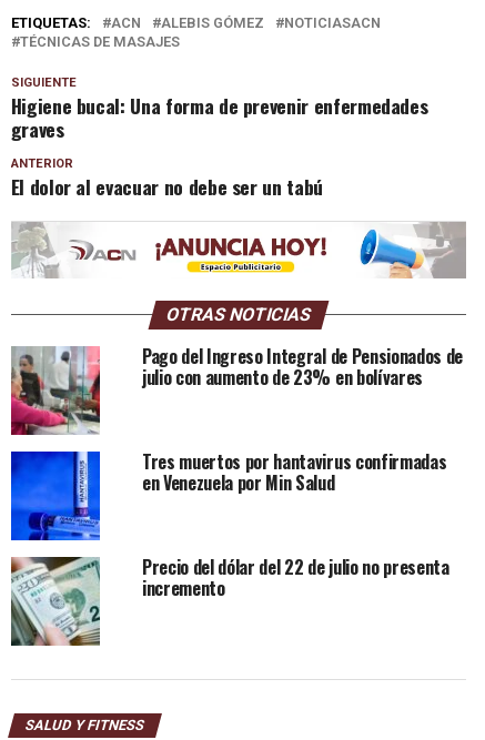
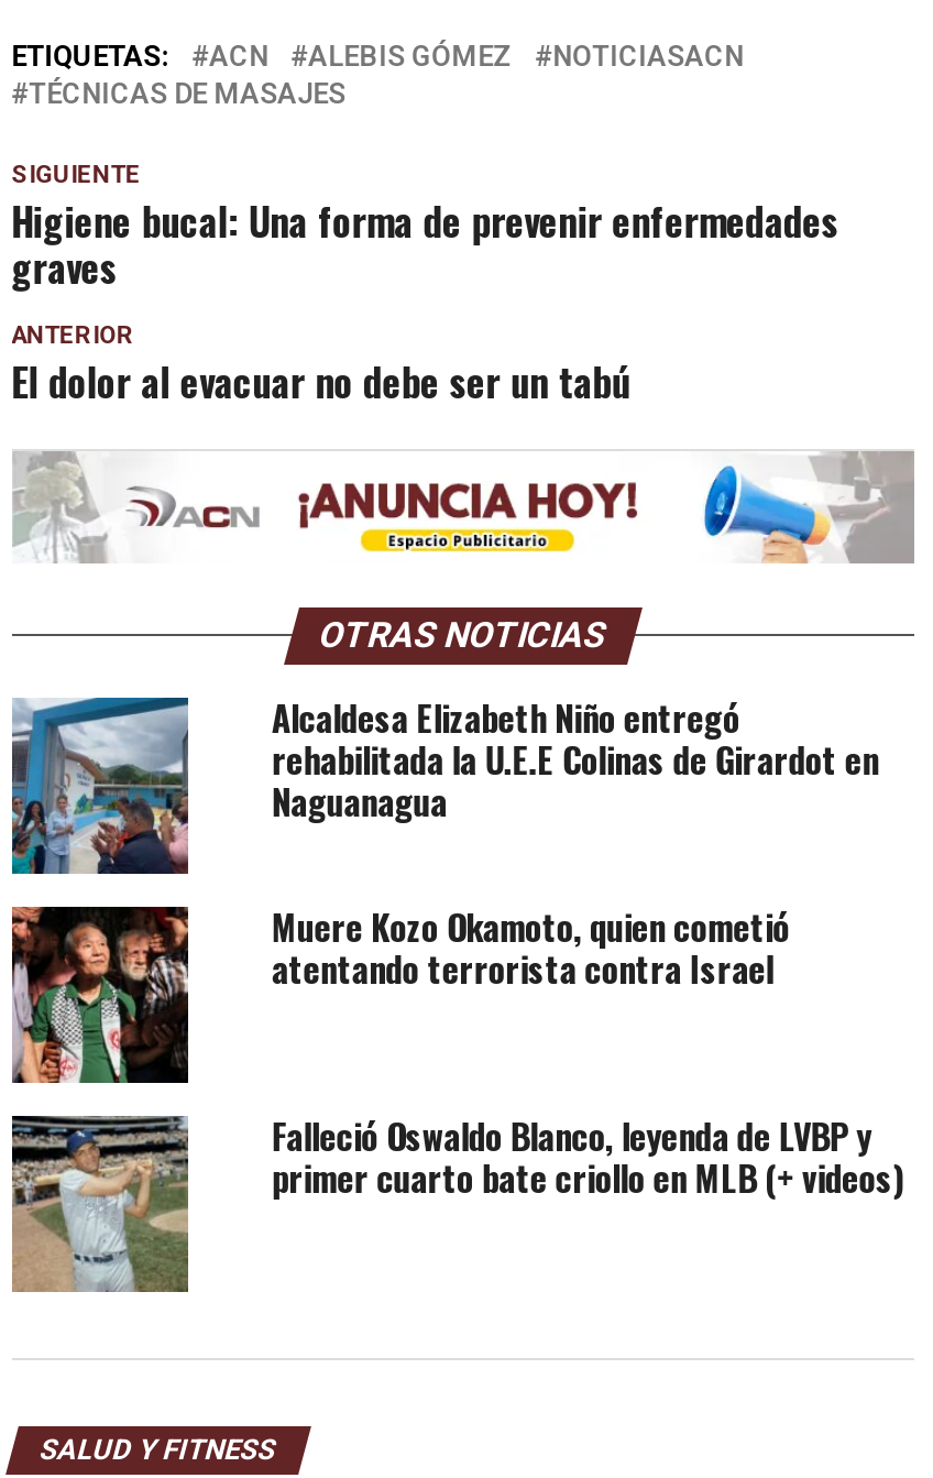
- [image]
- Pago del Ingreso Integral de Pensionados de
- julio con aumento de 23% en bolívares
+ [image]
+ Alcaldesa Elizabeth Niño entregó
+ rehabilitada la U.E.E Colinas de Girardot en
+ Naguanagua

- [image]
- Tres muertos por hantavirus confirmadas
- en Venezuela por Min Salud
+ [image]
+ Muere Kozo Okamoto, quien cometió
+ atentando terrorista contra Israel

- [image]
- Precio del dólar del 22 de julio no presenta
- incremento
+ [image]
+ Falleció Oswaldo Blanco, leyenda de LVBP y
+ primer cuarto bate criollo en MLB (+ videos)
